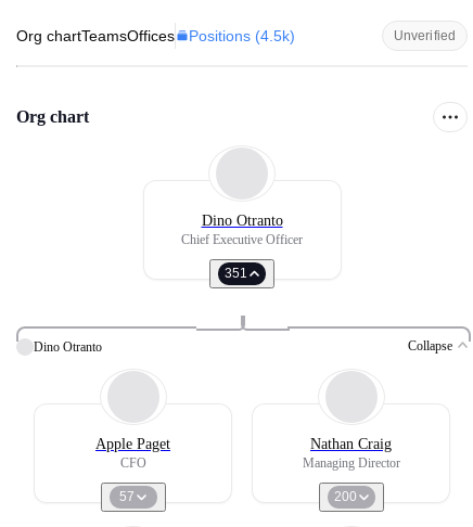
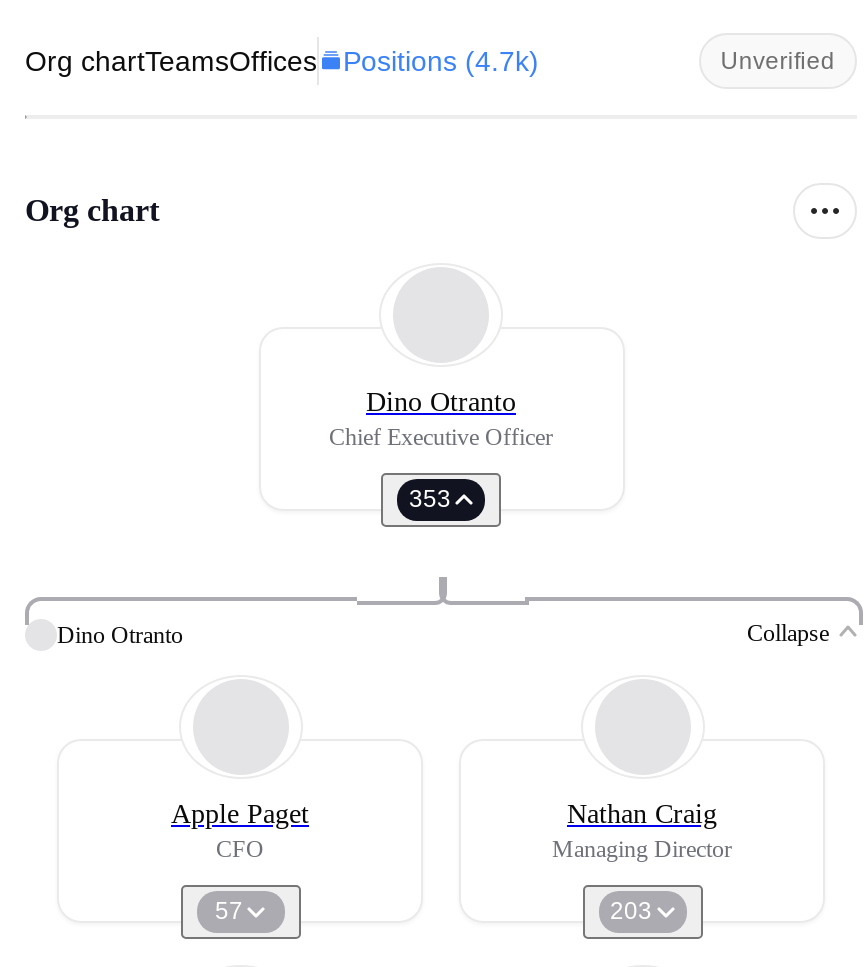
- Org chartTeamsOffices Positions (4.5k)
+ Org chartTeamsOffices Positions (4.7k)

- 351
+ 353

- 200
+ 203
